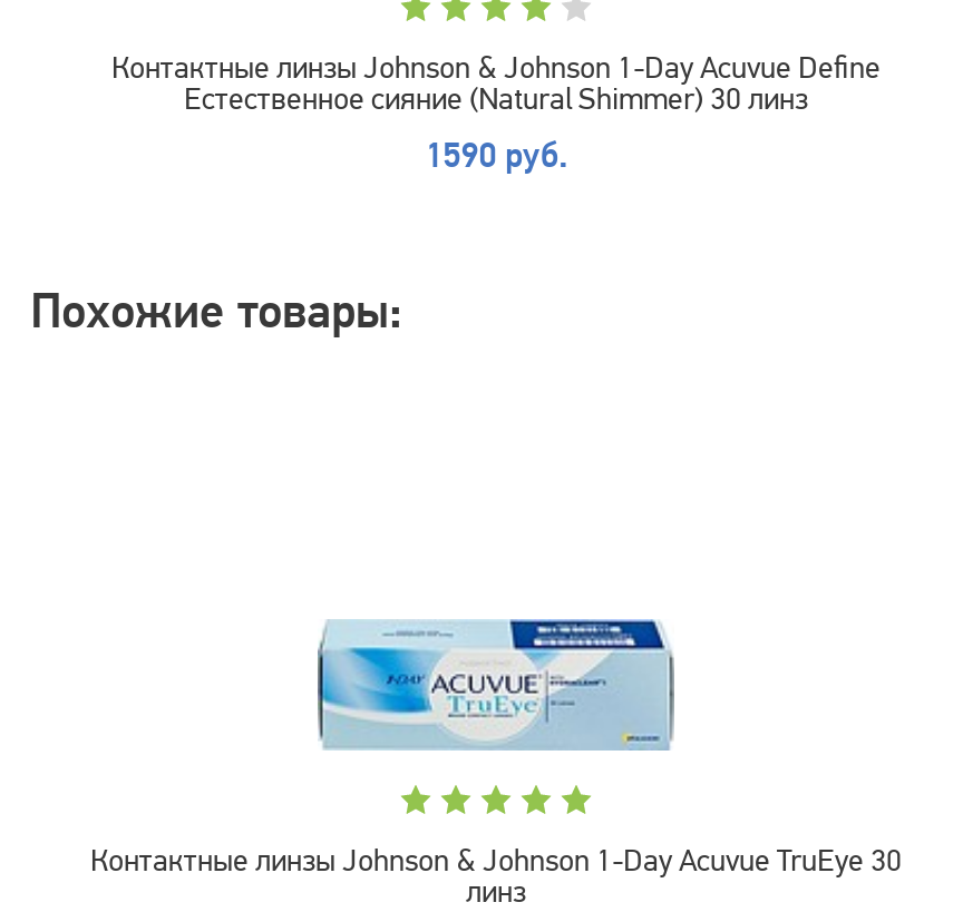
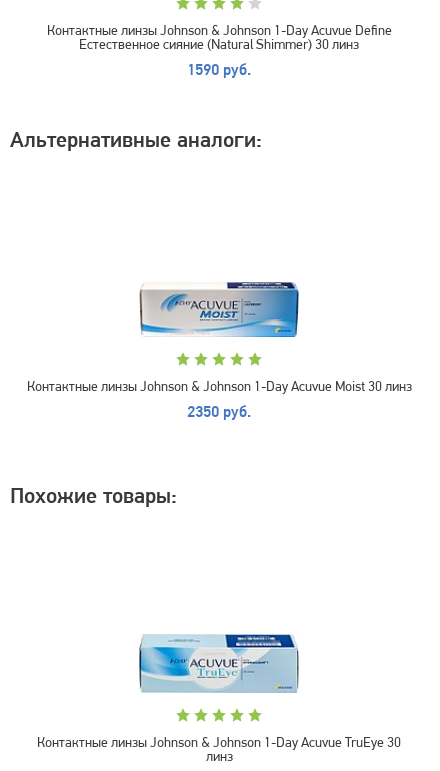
+ Альтернативные аналоги:

+ Контактные линзы Johnson & Johnson 1-Day Acuvue Moist 30 линз
+ 2350 руб.

+ [image]
